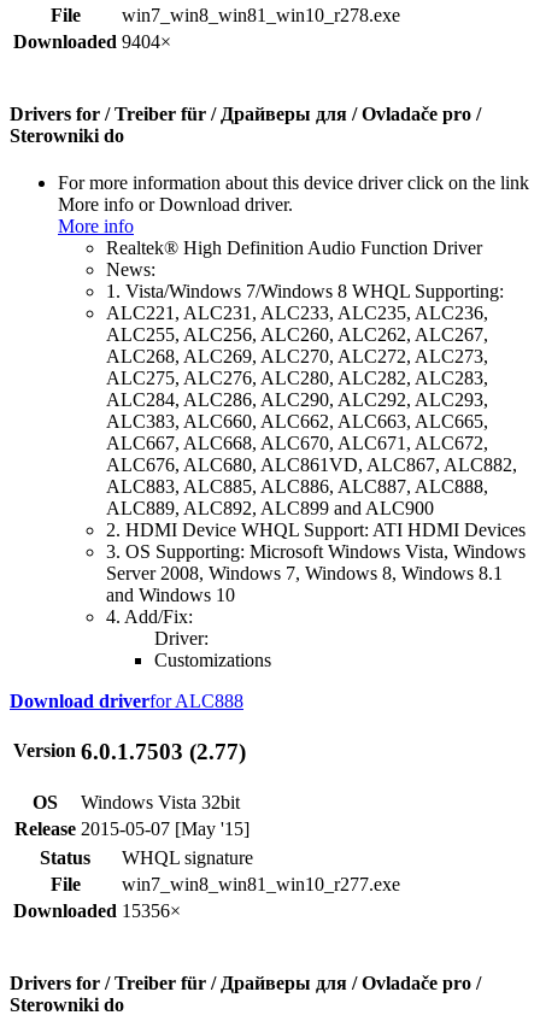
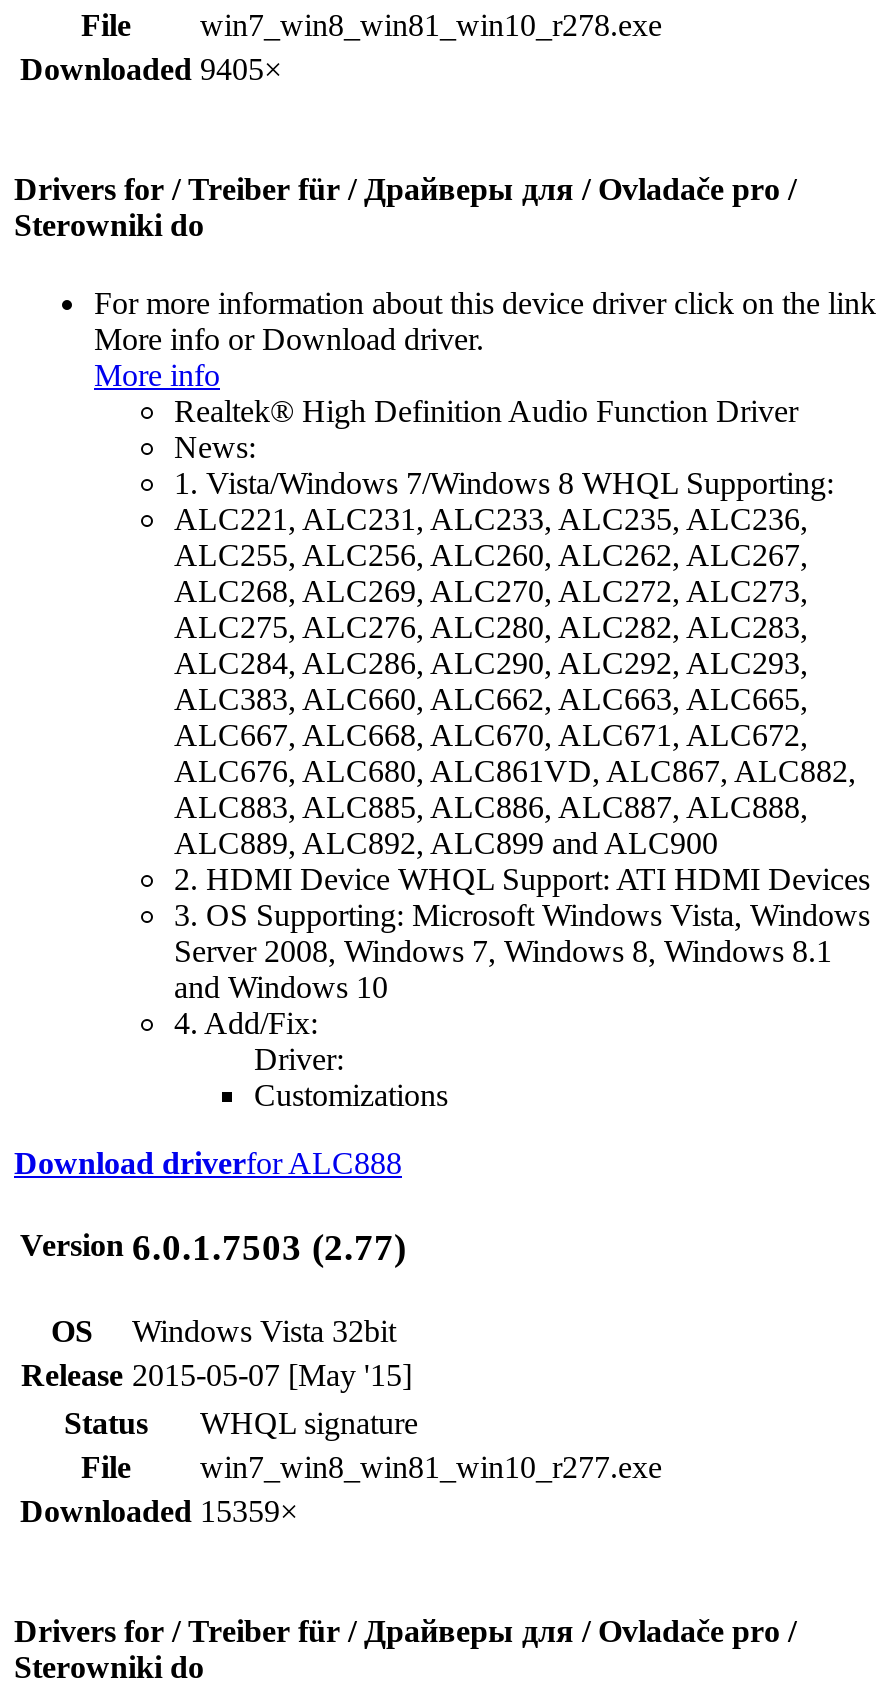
- Downloaded 9404×
+ Downloaded 9405×

- Downloaded 15356×
+ Downloaded 15359×
